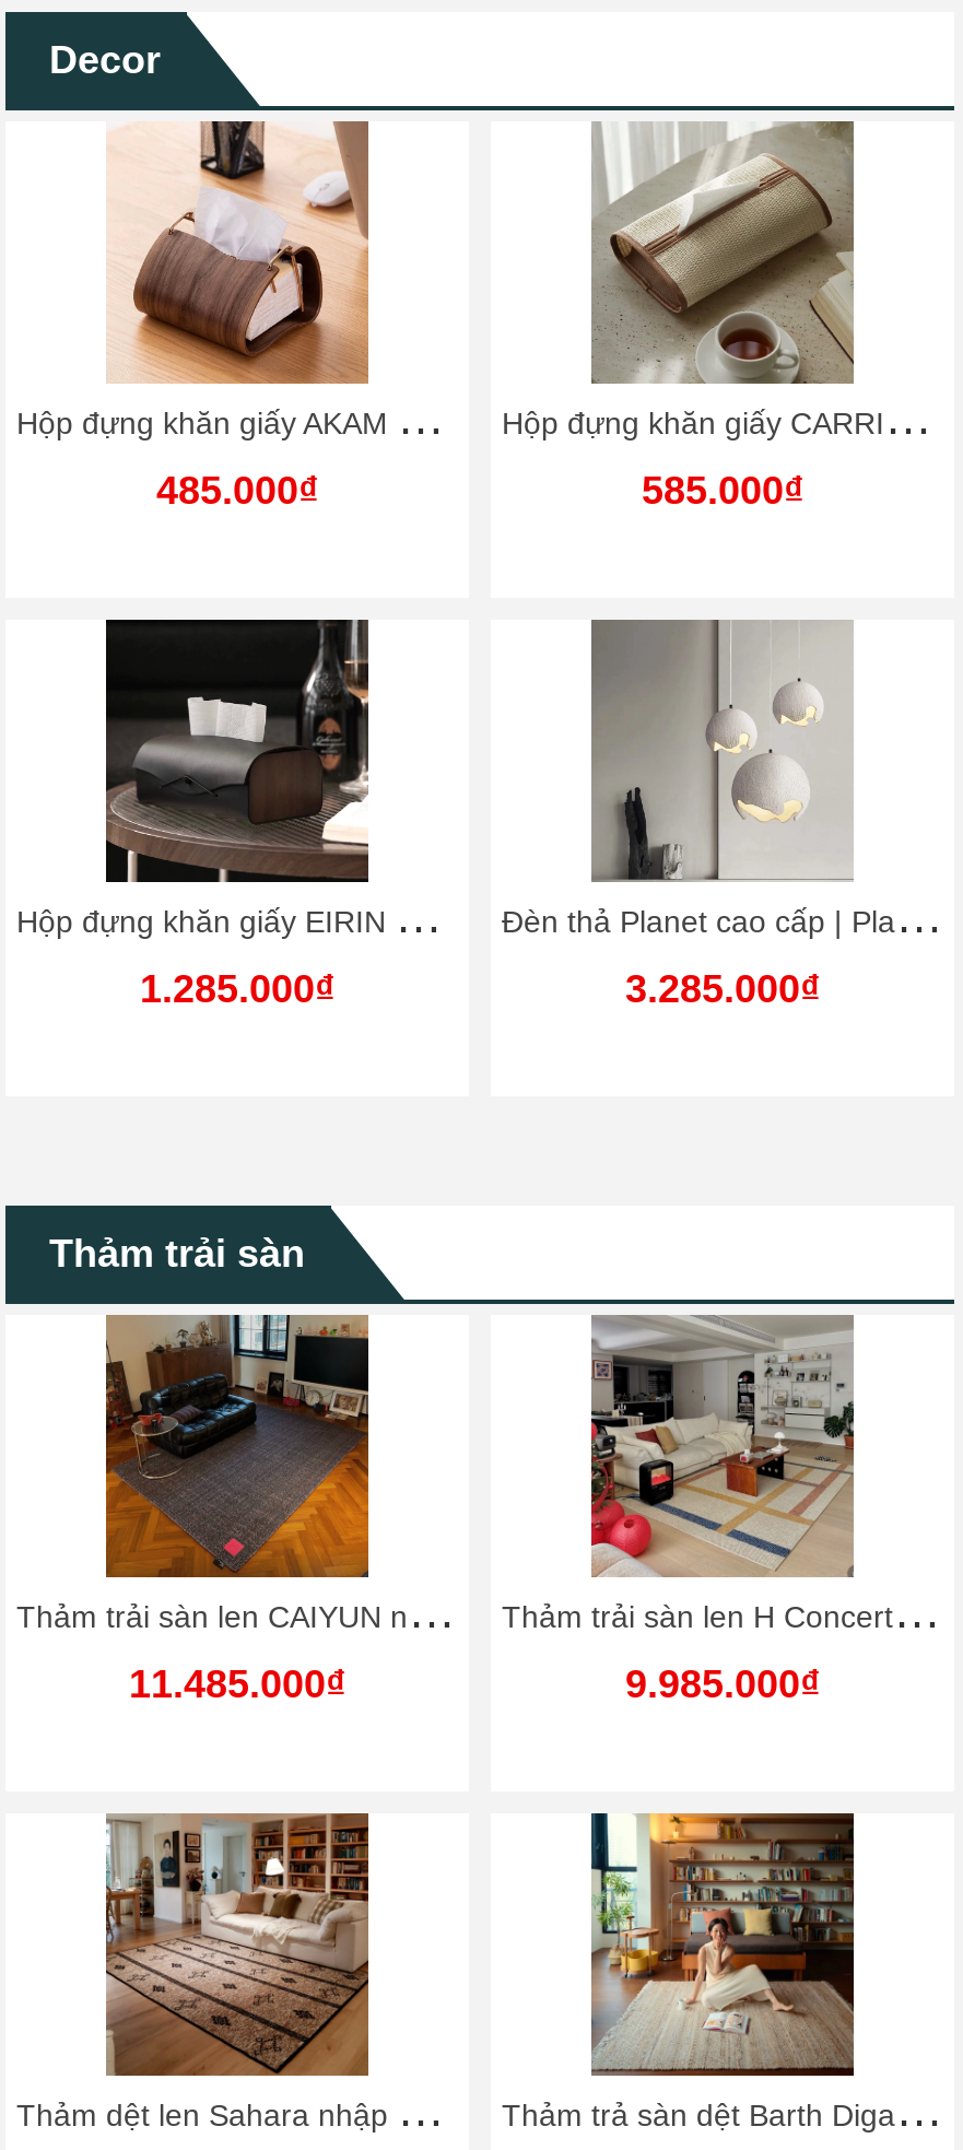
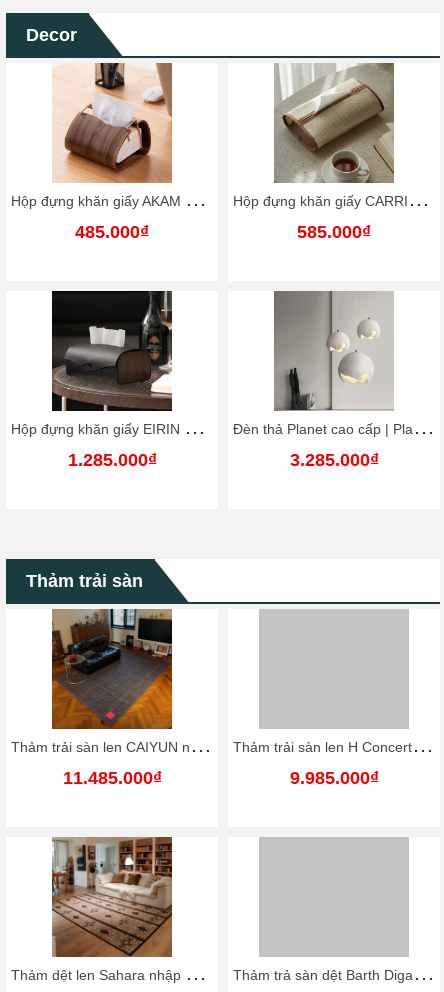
- [image]

- [image]
